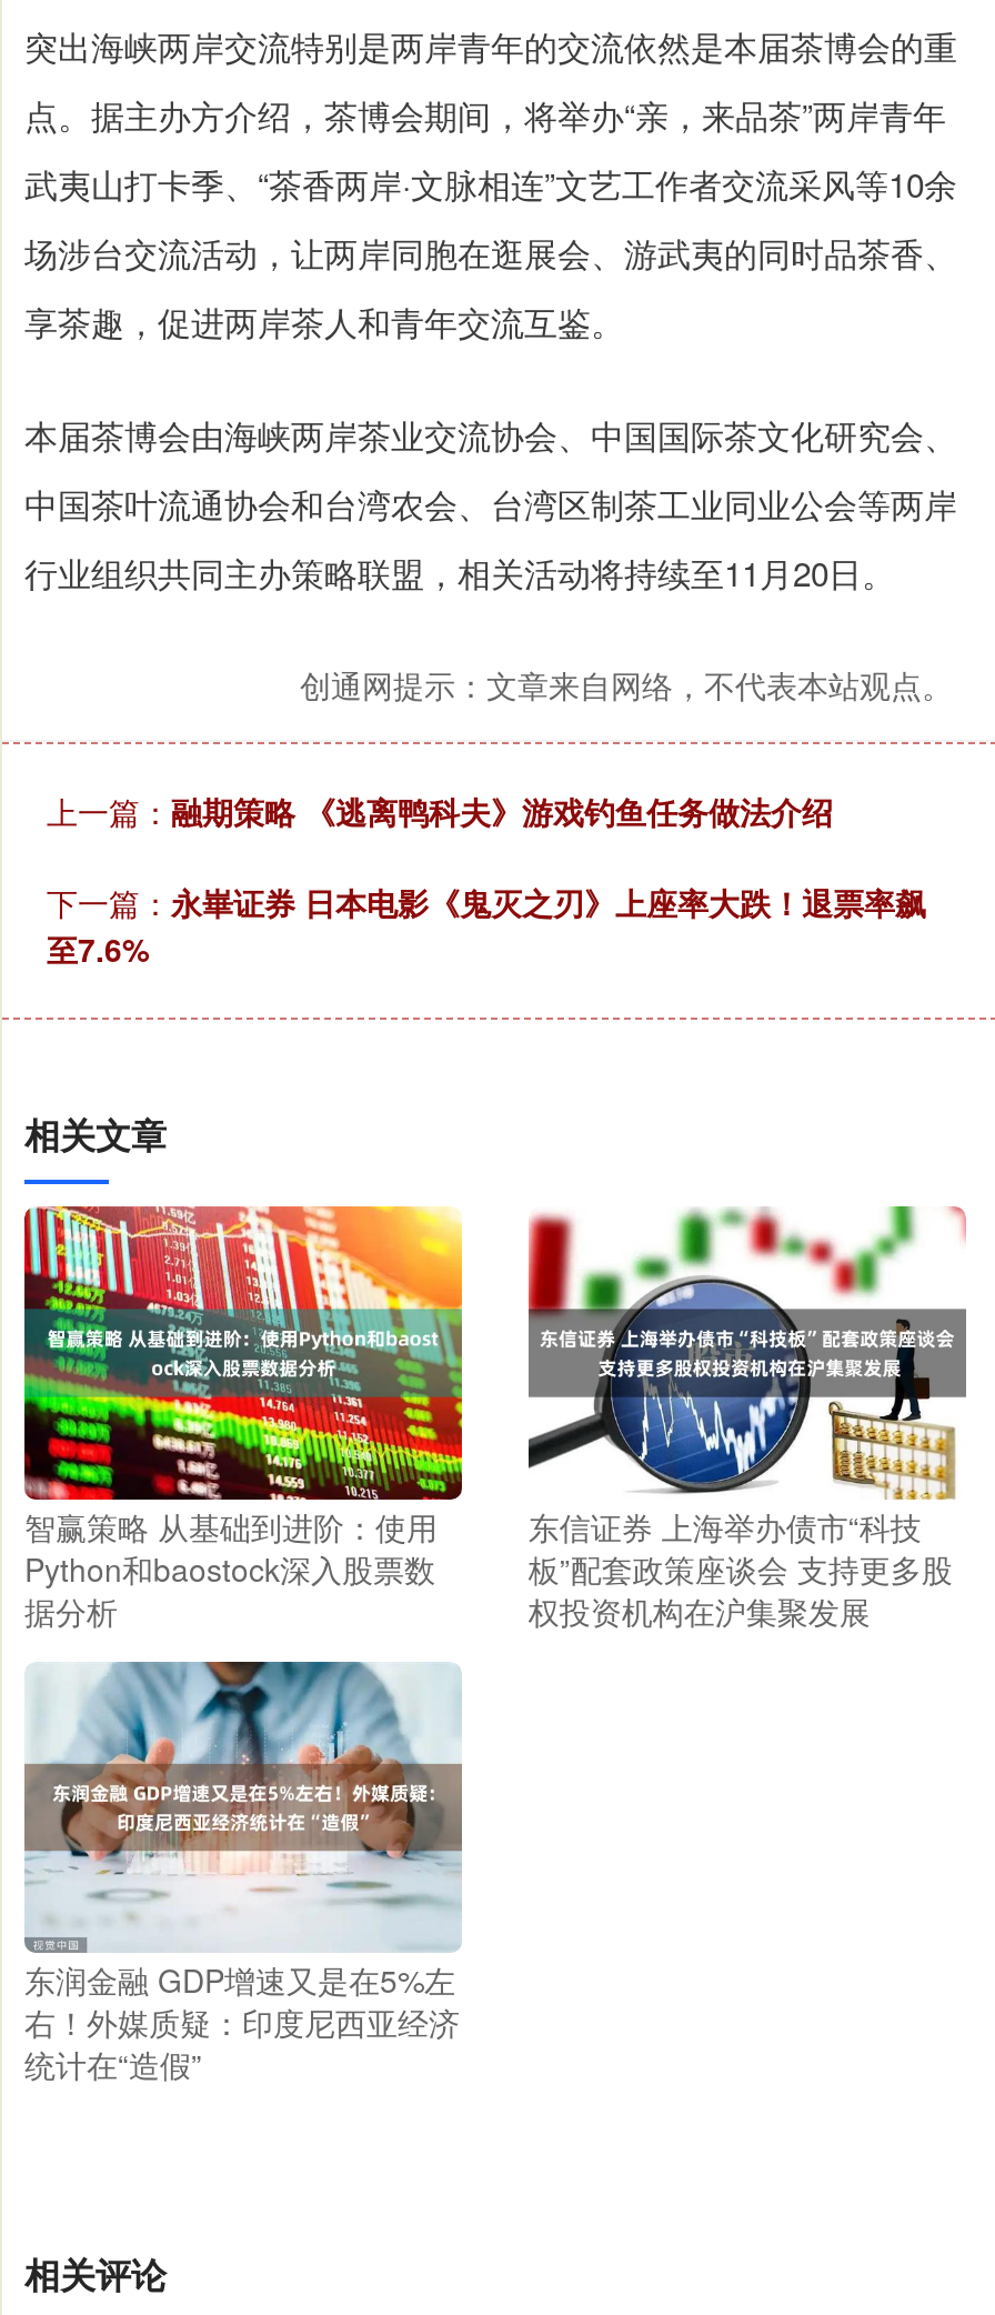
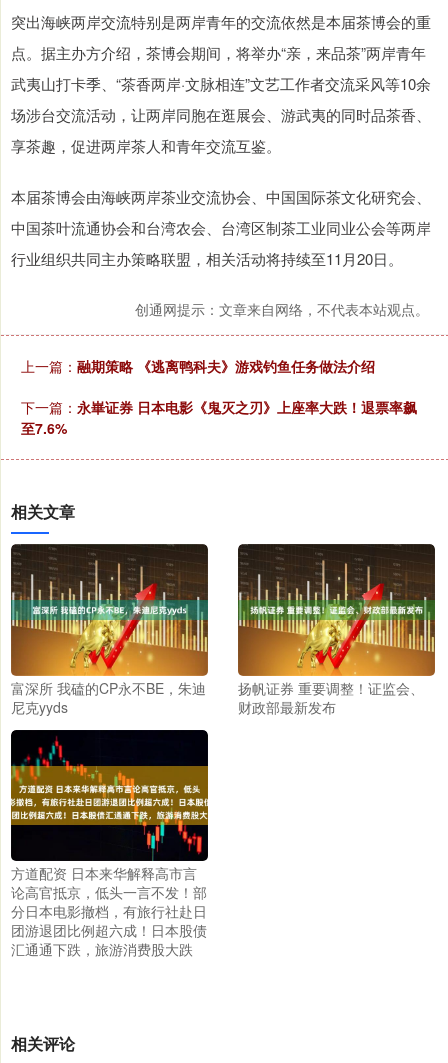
- [image]
- 智赢策略 从基础到进阶：使用
- Python和baostock深入股票数
- 据分析
+ [image]
+ 富深所 我磕的CP永不BE，朱迪
+ 尼克yyds

- [image]
- 东信证券 上海举办债市“科技
- 板”配套政策座谈会 支持更多股
- 权投资机构在沪集聚发展
+ [image]
+ 扬帆证券 重要调整！证监会、
+ 财政部最新发布

- [image]
+ [image]

- 东润金融 GDP增速又是在5%左
- 右！外媒质疑：印度尼西亚经济
- 统计在“造假”
+ 方道配资 日本来华解释高市言
+ 论高官抵京，低头一言不发！部
+ 分日本电影撤档，有旅行社赴日
+ 团游退团比例超六成！日本股债
+ 汇通通下跌，旅游消费股大跌
